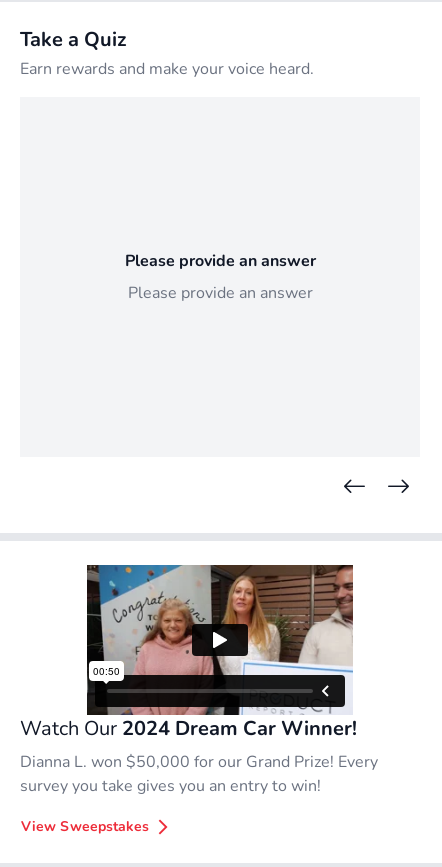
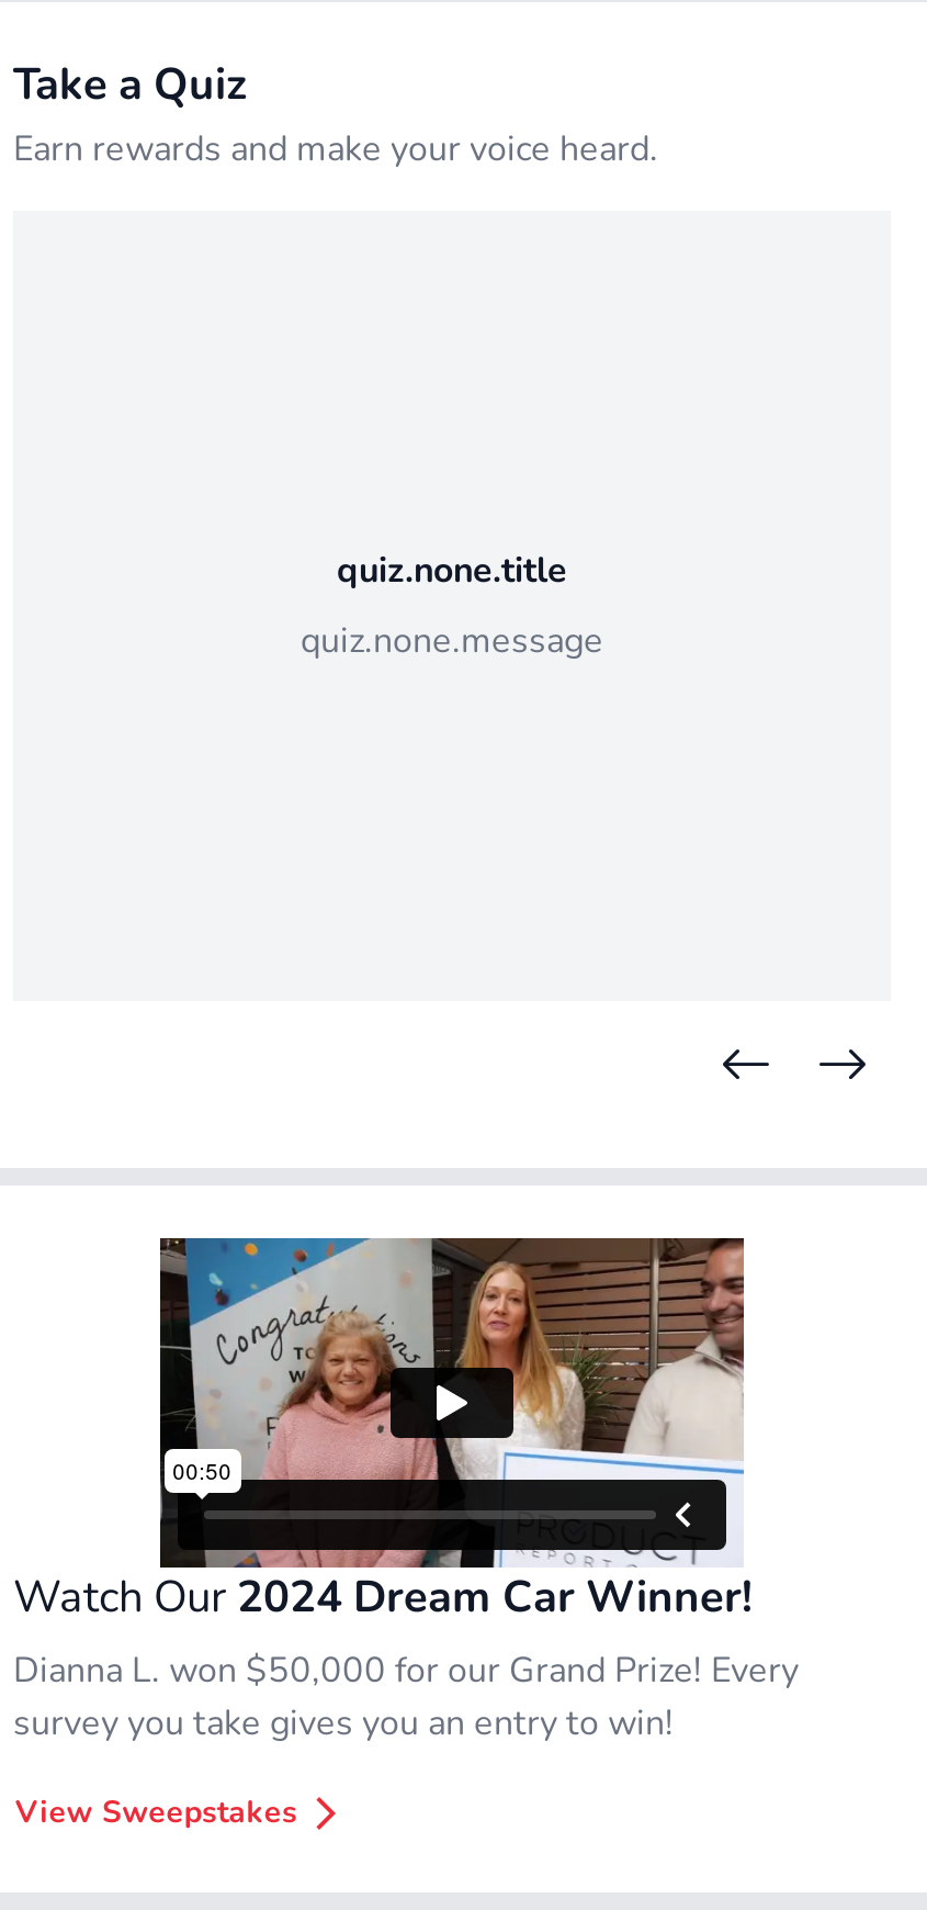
- Please provide an answer
+ quiz.none.title

- Please provide an answer
+ quiz.none.message
